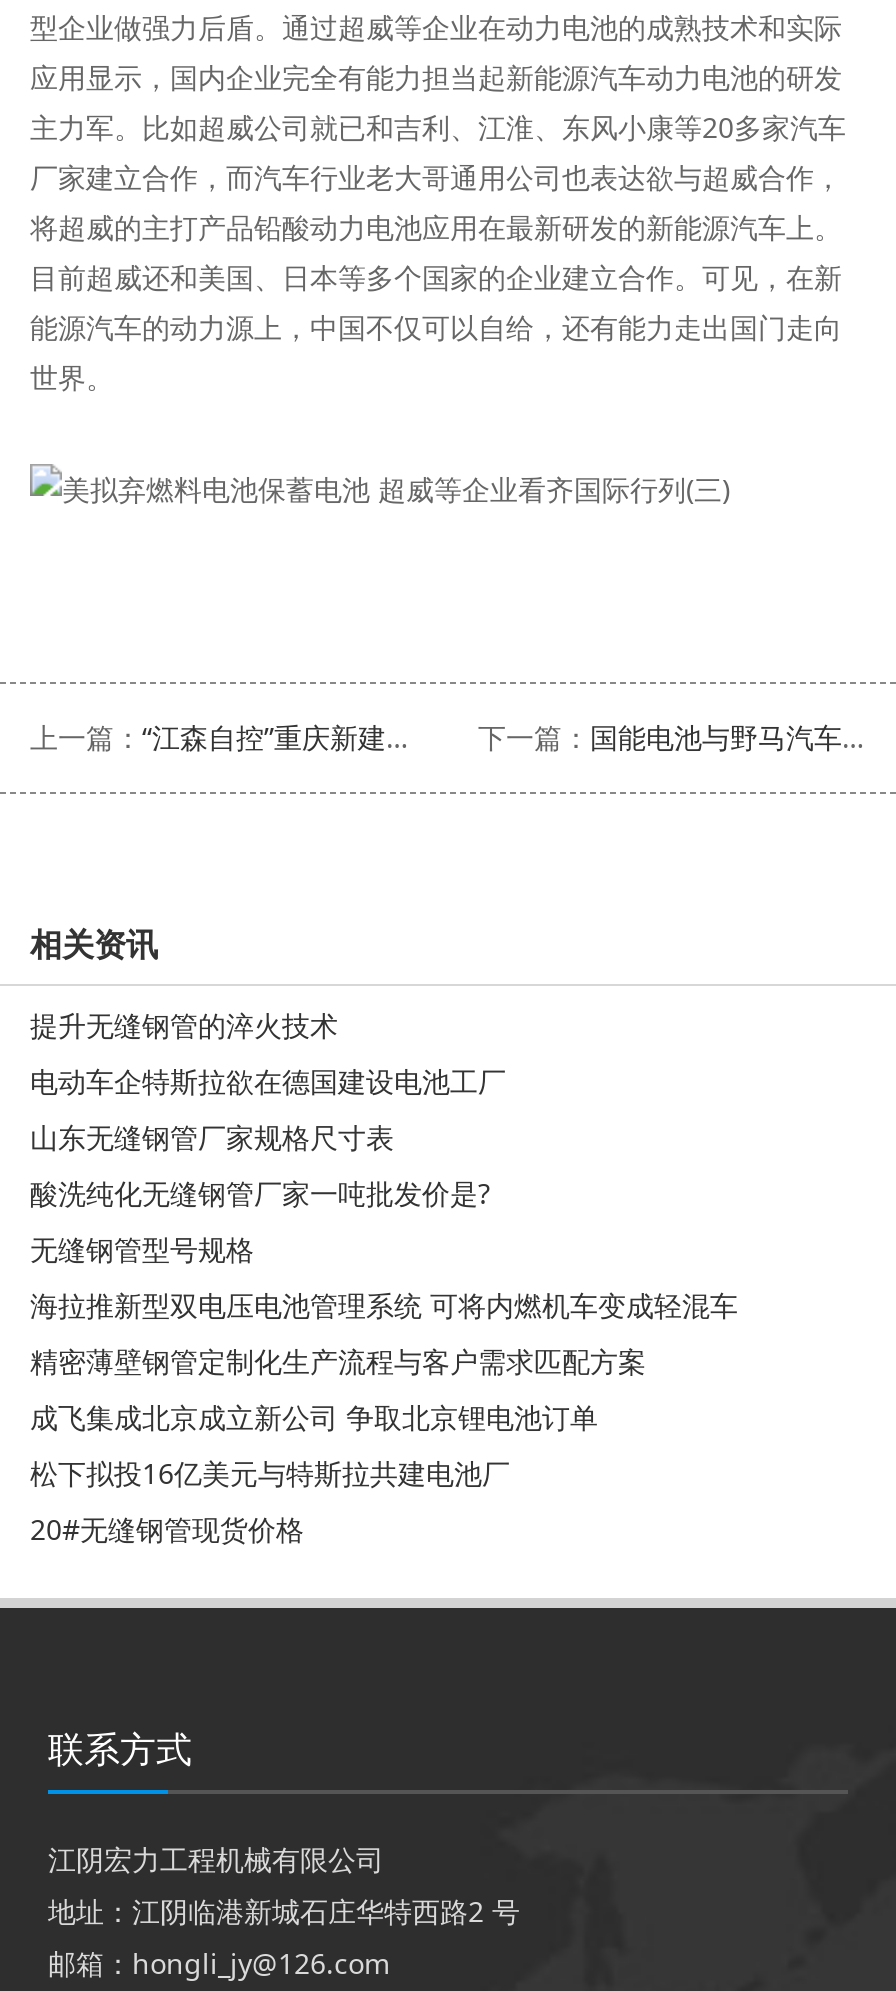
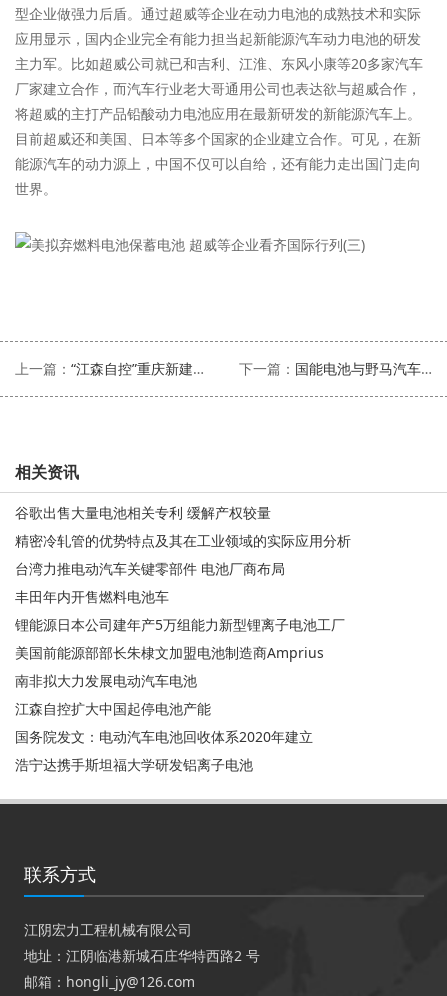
- 提升无缝钢管的淬火技术
+ 谷歌出售大量电池相关专利 缓解产权较量

- 电动车企特斯拉欲在德国建设电池工厂
+ 精密冷轧管的优势特点及其在工业领域的实际应用分析

- 山东无缝钢管厂家规格尺寸表
+ 台湾力推电动汽车关键零部件 电池厂商布局

- 酸洗纯化无缝钢管厂家一吨批发价是?
+ 丰田年内开售燃料电池车

- 无缝钢管型号规格
+ 锂能源日本公司建年产5万组能力新型锂离子电池工厂

- 海拉推新型双电压电池管理系统 可将内燃机车变成轻混车
+ 美国前能源部部长朱棣文加盟电池制造商Amprius

- 精密薄壁钢管定制化生产流程与客户需求匹配方案
+ 南非拟大力发展电动汽车电池

- 成飞集成北京成立新公司 争取北京锂电池订单
+ 江森自控扩大中国起停电池产能

- 松下拟投16亿美元与特斯拉共建电池厂
+ 国务院发文：电动汽车电池回收体系2020年建立

- 20#无缝钢管现货价格
+ 浩宁达携手斯坦福大学研发铝离子电池
